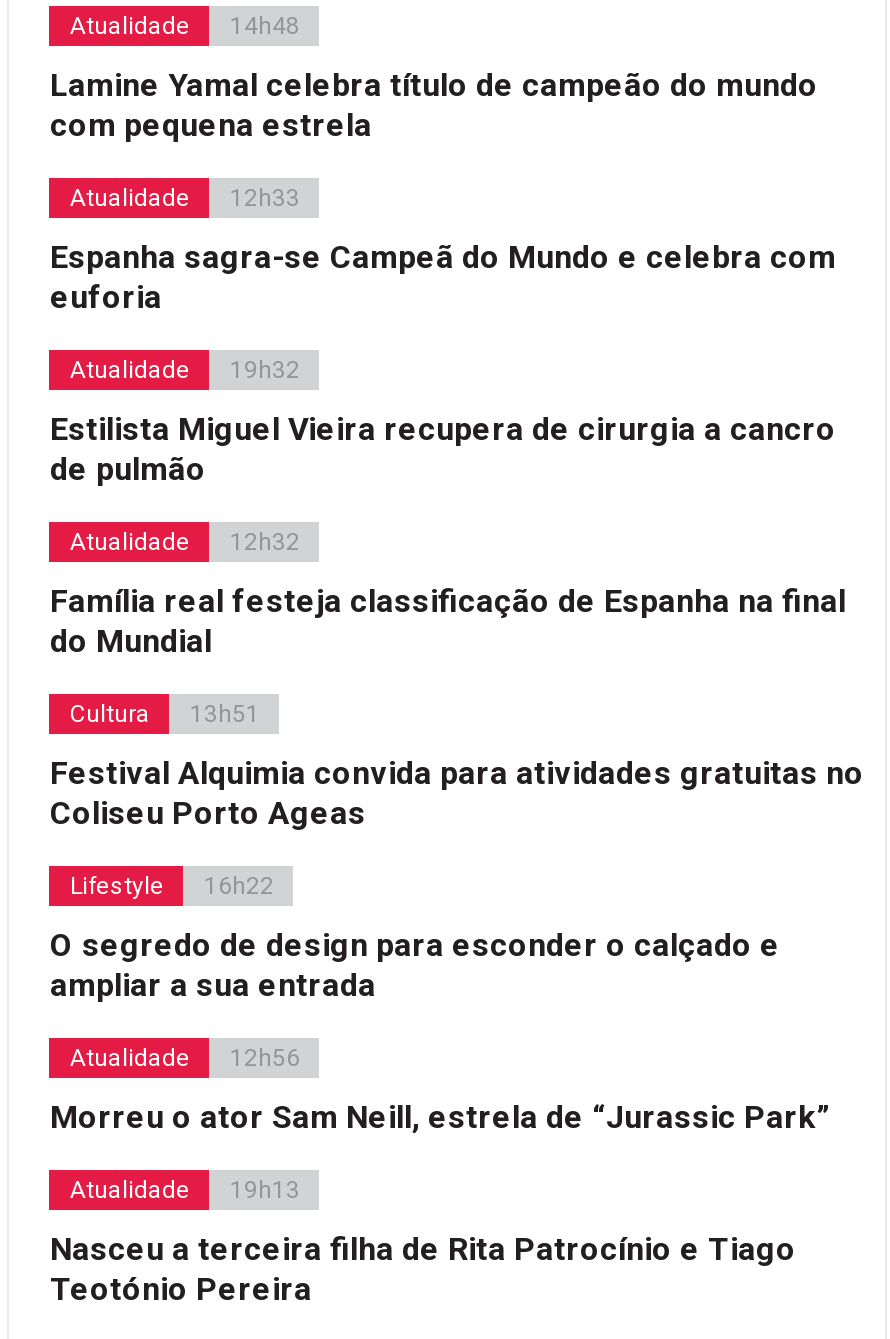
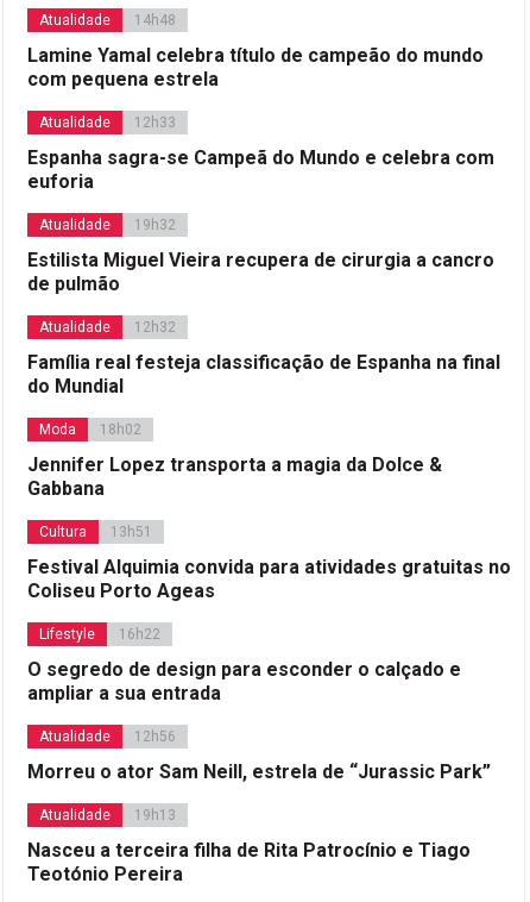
+ Moda
+ 18h02
+ Jennifer Lopez transporta a magia da Dolce &
+ Gabbana
